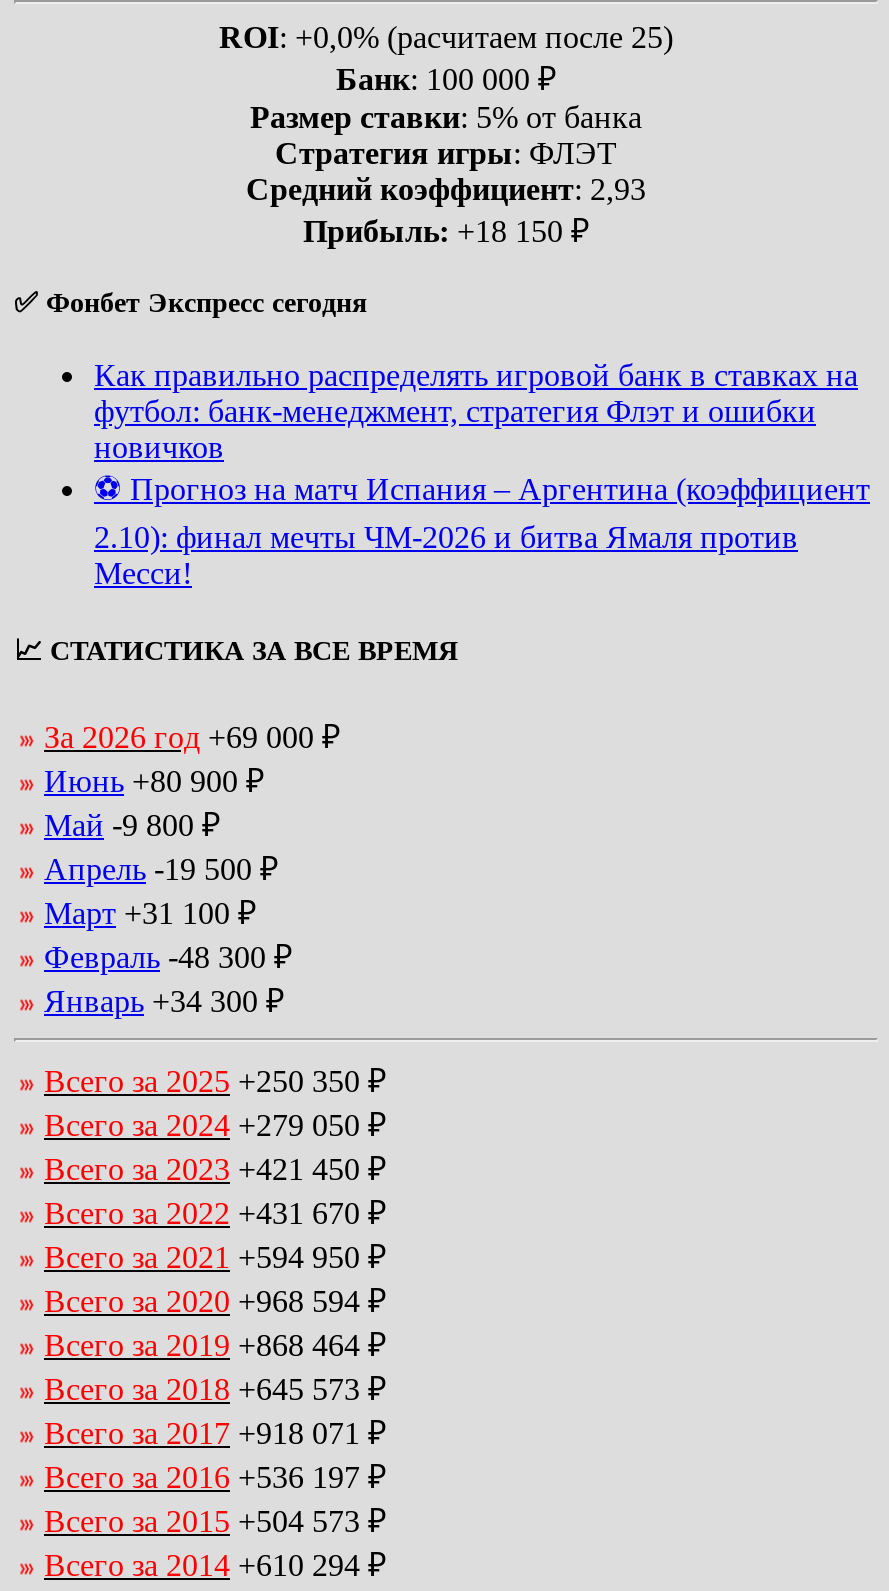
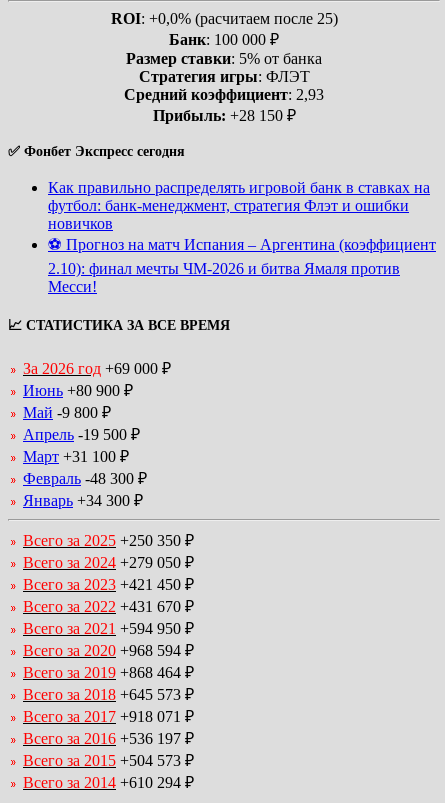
- Прибыль: +18 150 ₽
+ Прибыль: +28 150 ₽
